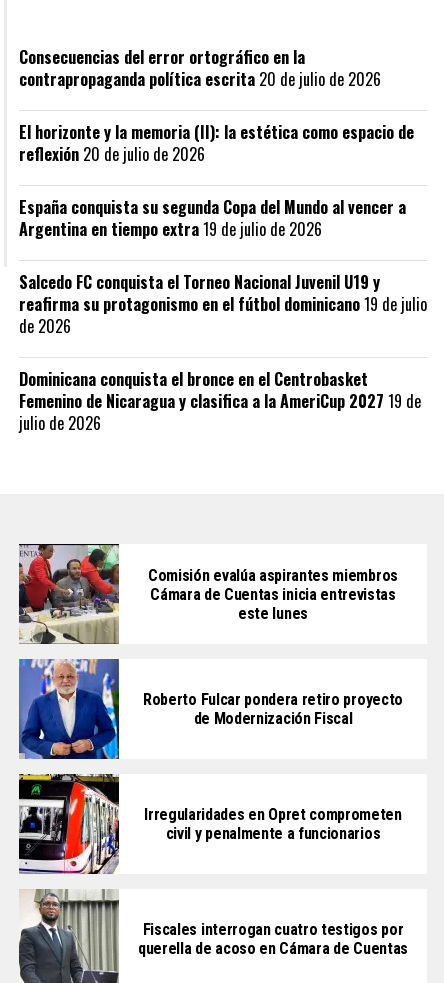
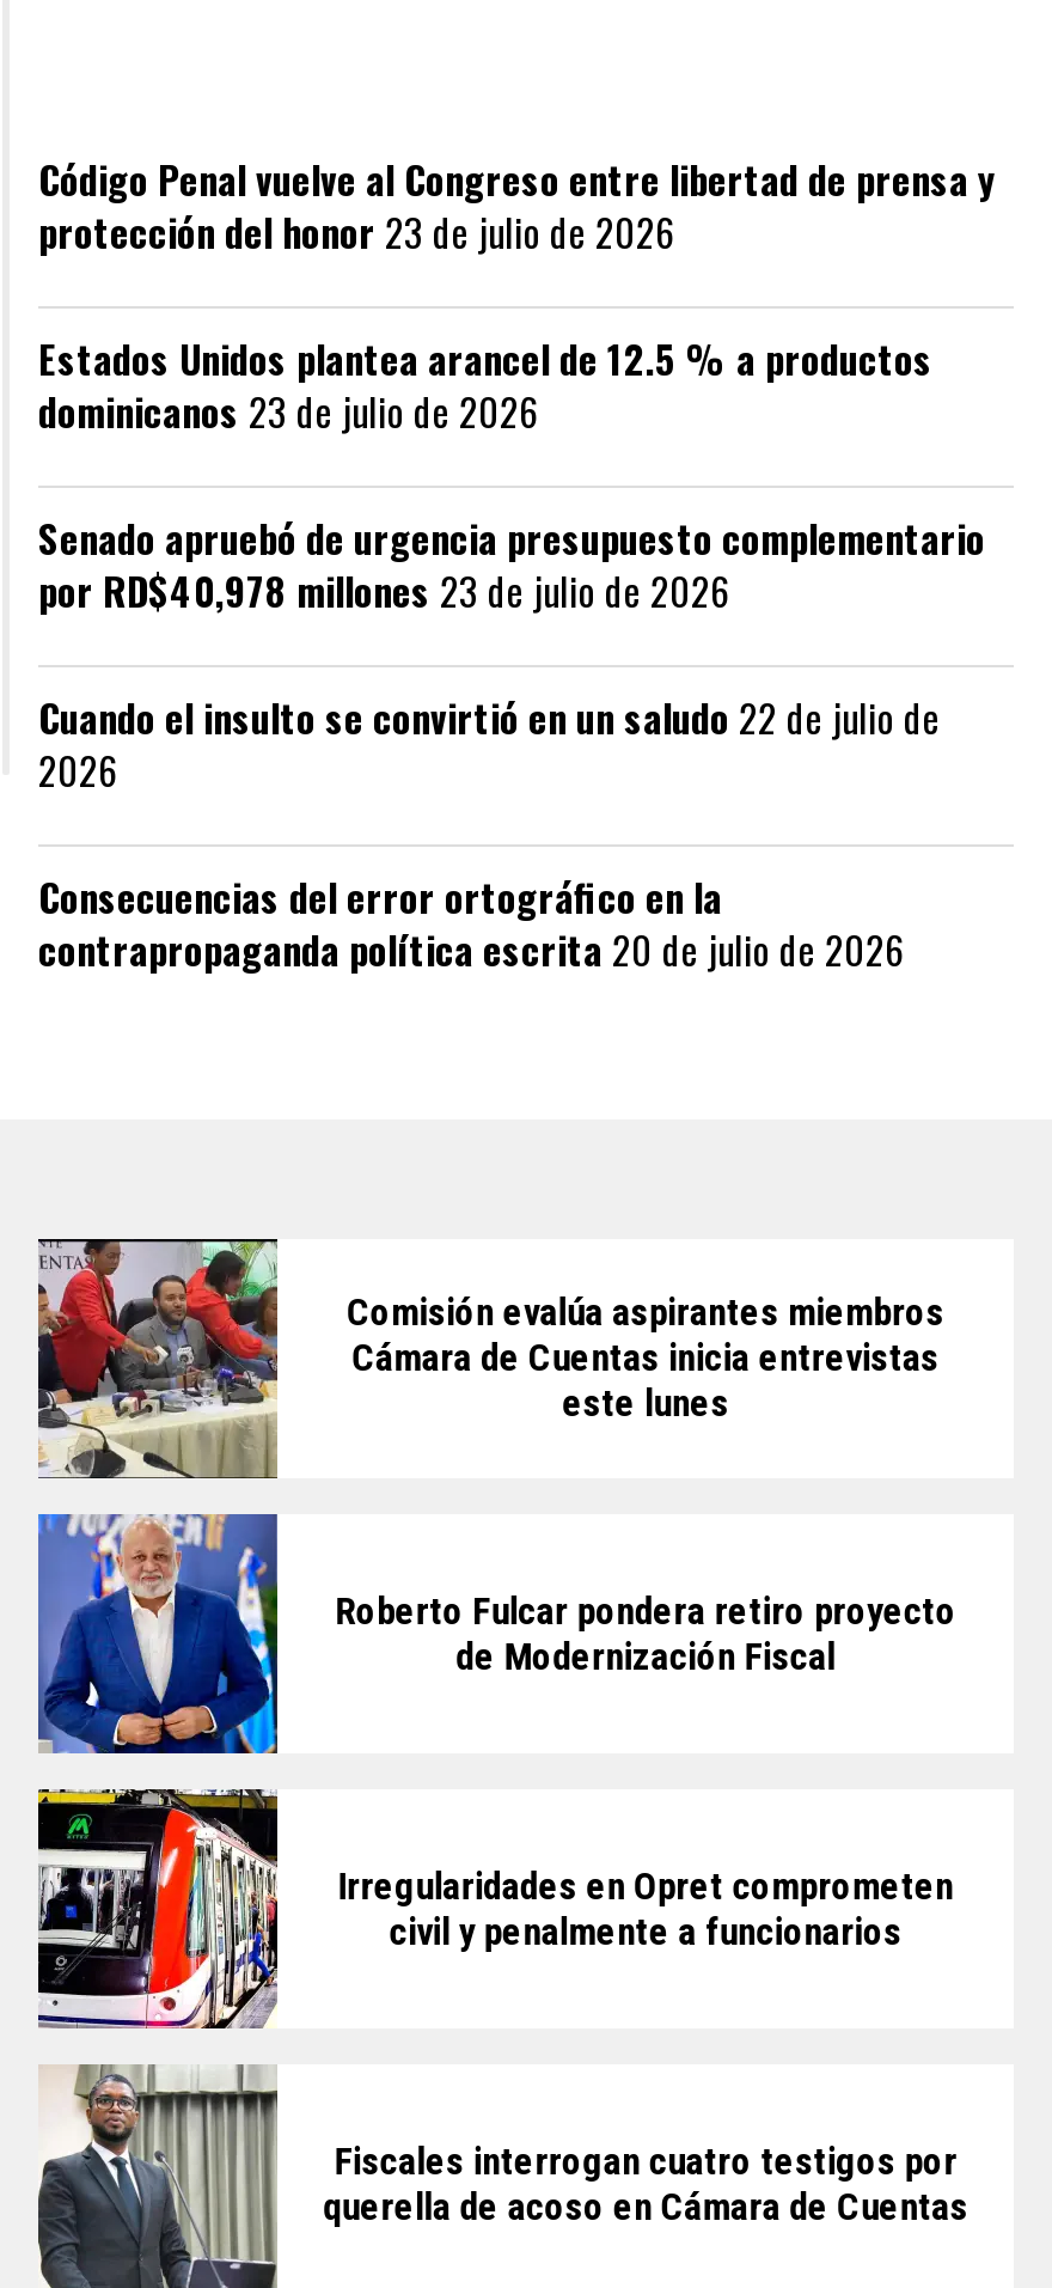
+ Código Penal vuelve al Congreso entre libertad de prensa y
+ protección del honor 23 de julio de 2026
+ Estados Unidos plantea arancel de 12.5 % a productos
+ dominicanos 23 de julio de 2026
+ Senado apruebó de urgencia presupuesto complementario
+ por RD$40,978 millones 23 de julio de 2026
+ Cuando el insulto se convirtió en un saludo 22 de julio de
+ 2026

moved down: Consecuencias del error ortográfico en la | contrapropaganda política escrita 20 de julio de 2026

- El horizonte y la memoria (II): la estética como espacio de
- reflexión 20 de julio de 2026
- España conquista su segunda Copa del Mundo al vencer a
- Argentina en tiempo extra 19 de julio de 2026
- Salcedo FC conquista el Torneo Nacional Juvenil U19 y
- reafirma su protagonismo en el fútbol dominicano 19 de julio
- de 2026
- Dominicana conquista el bronce en el Centrobasket
- Femenino de Nicaragua y clasifica a la AmeriCup 2027 19 de
- julio de 2026
